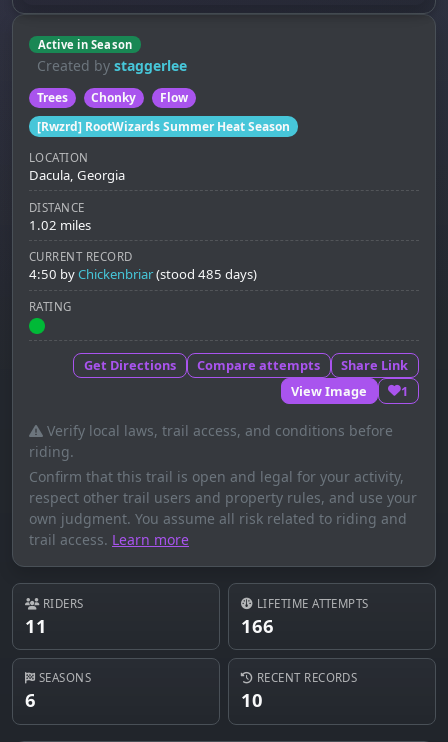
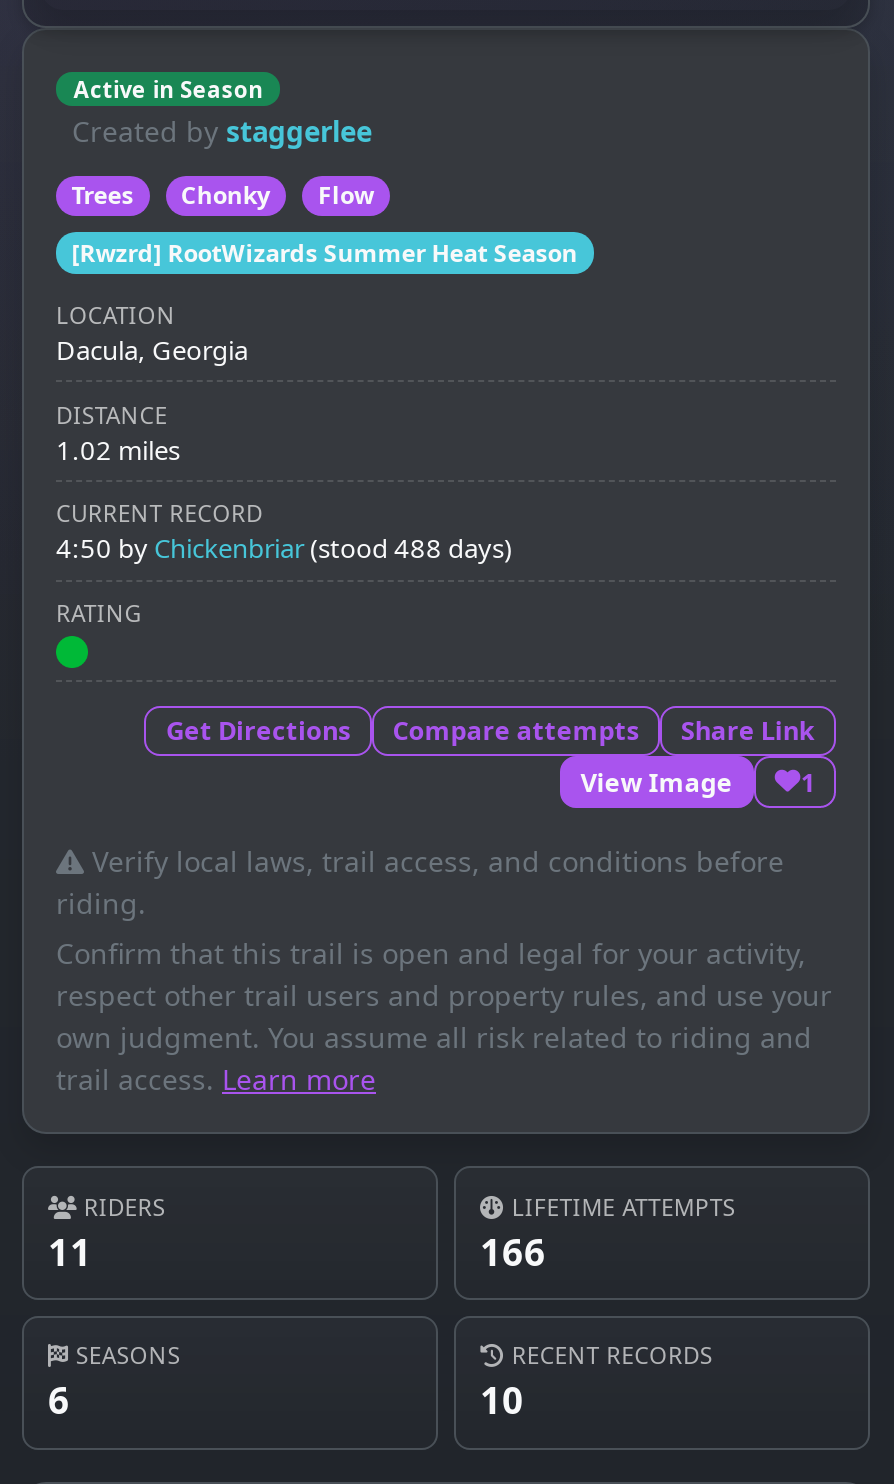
- 4:50 by Chickenbriar (stood 485 days)
+ 4:50 by Chickenbriar (stood 488 days)
